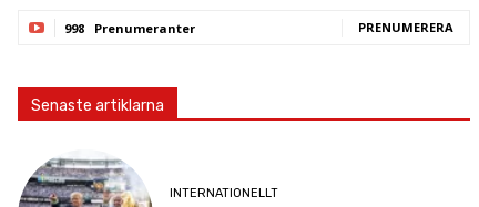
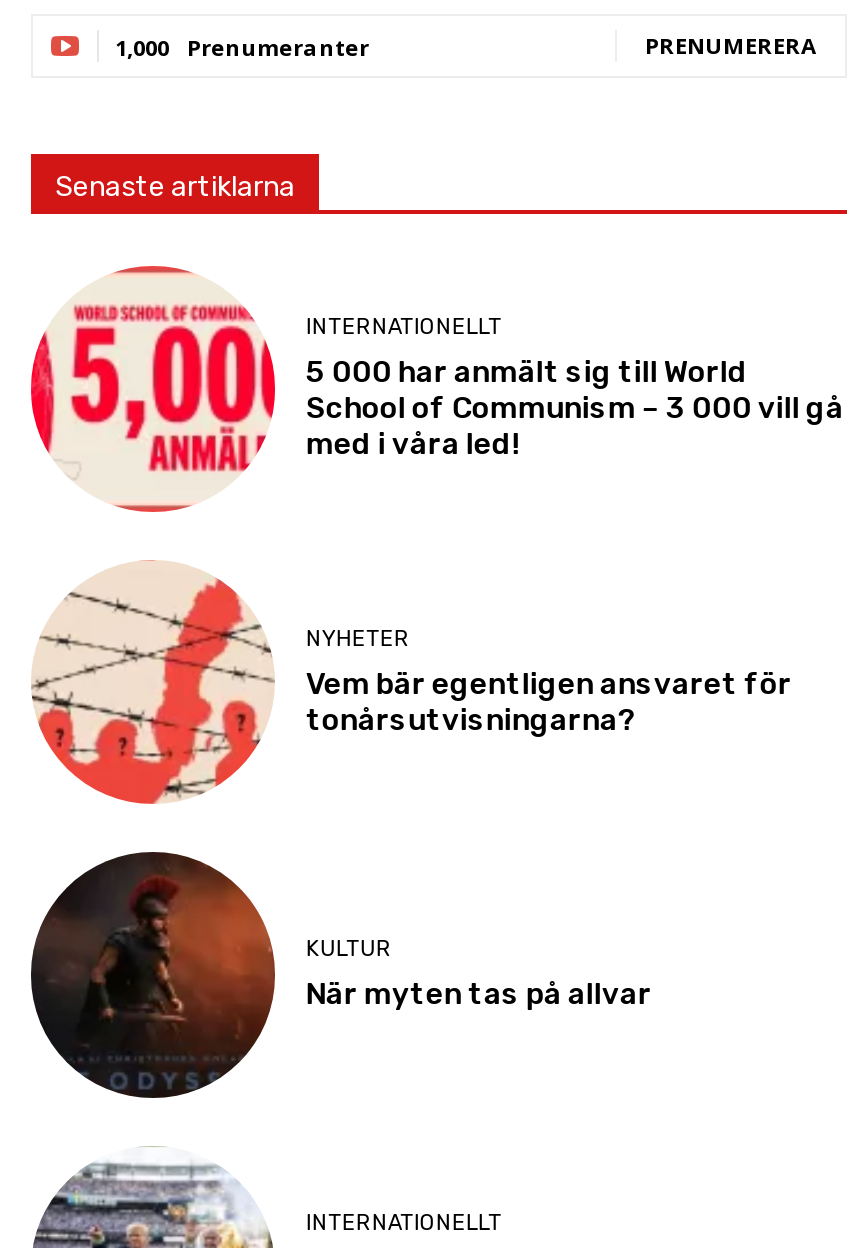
- 998 Prenumeranter
+ 1,000 Prenumeranter

+ [image]
+ INTERNATIONELLT
+ 5 000 har anmält sig till World
+ School of Communism – 3 000 vill gå
+ med i våra led!

+ [image]
+ NYHETER
+ Vem bär egentligen ansvaret för
+ tonårsutvisningarna?

+ [image]
+ KULTUR
+ När myten tas på allvar
